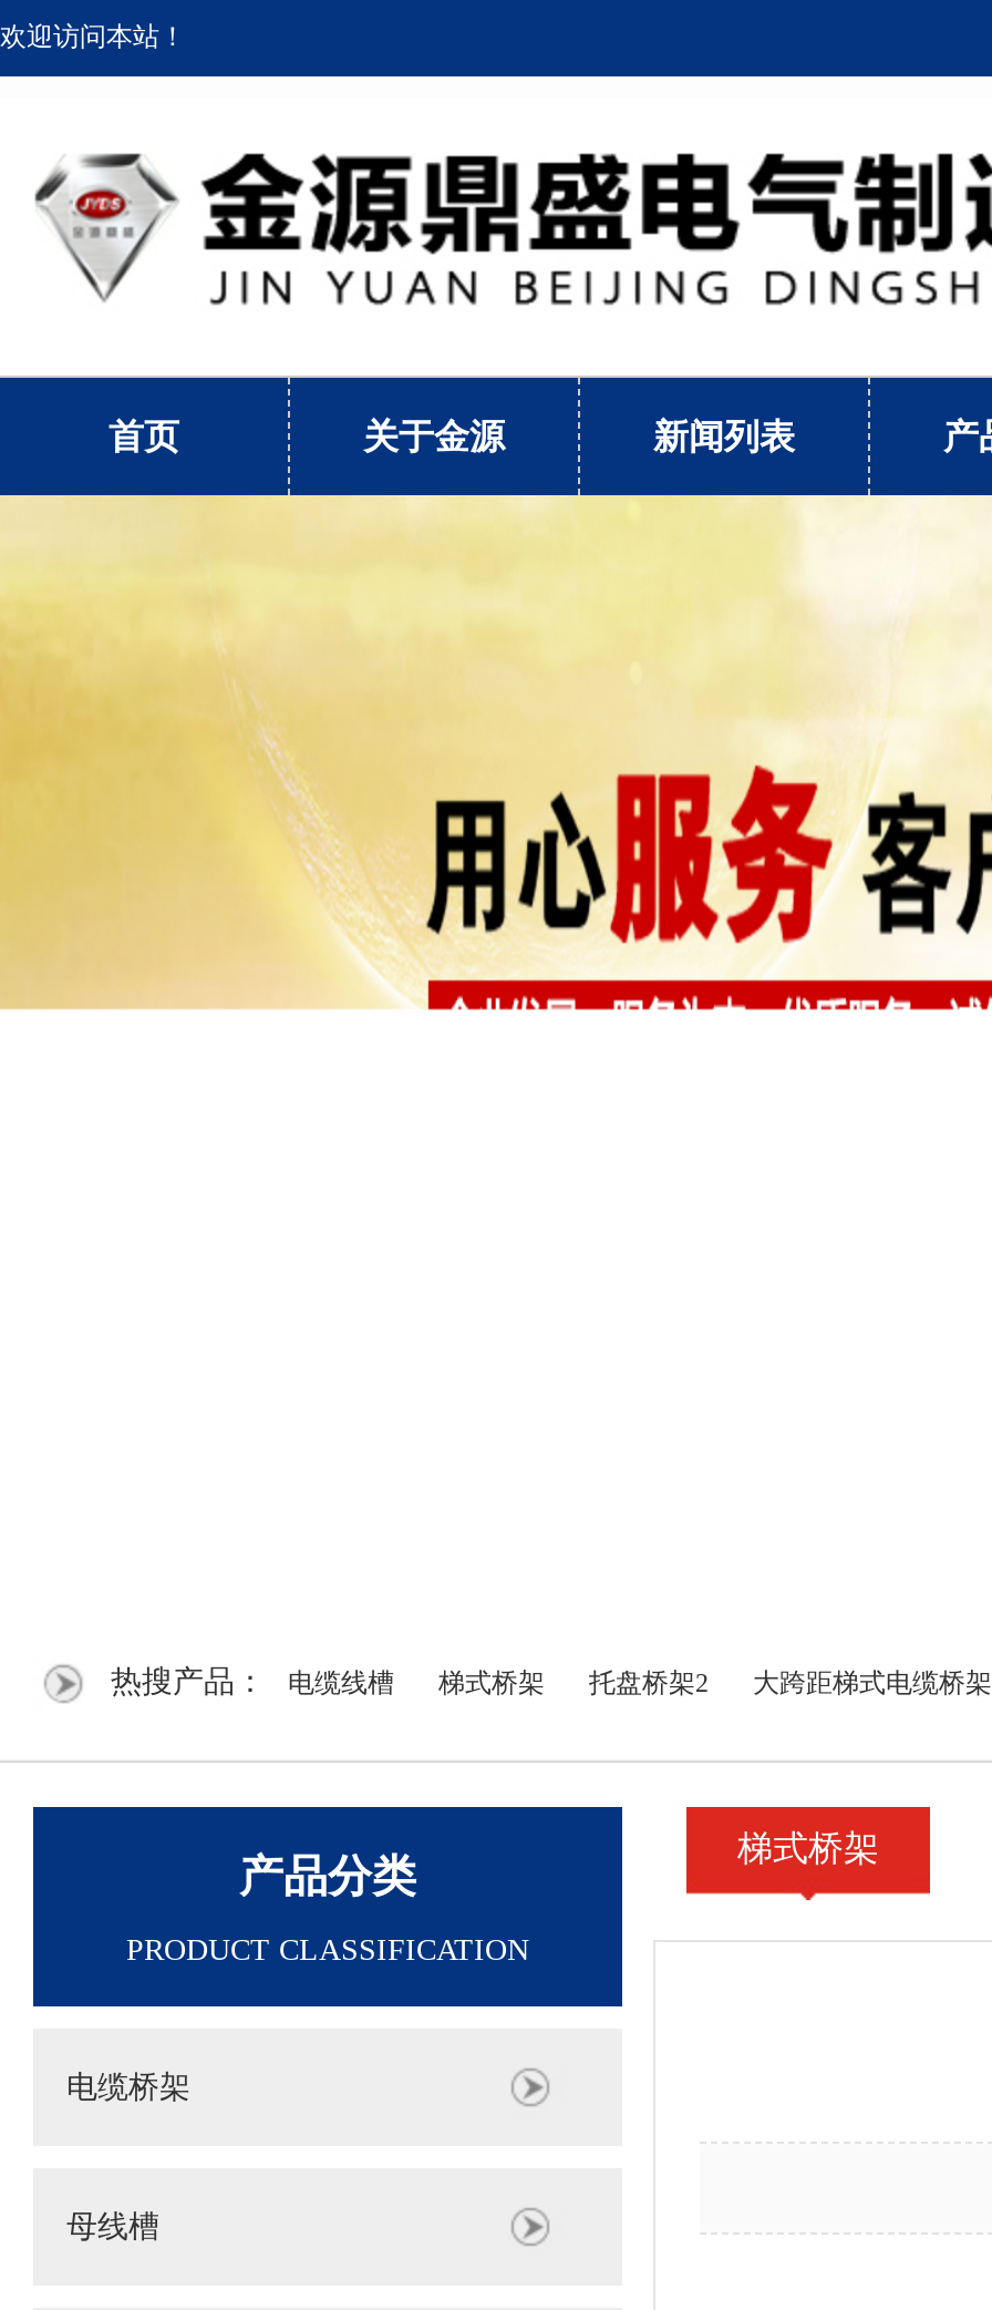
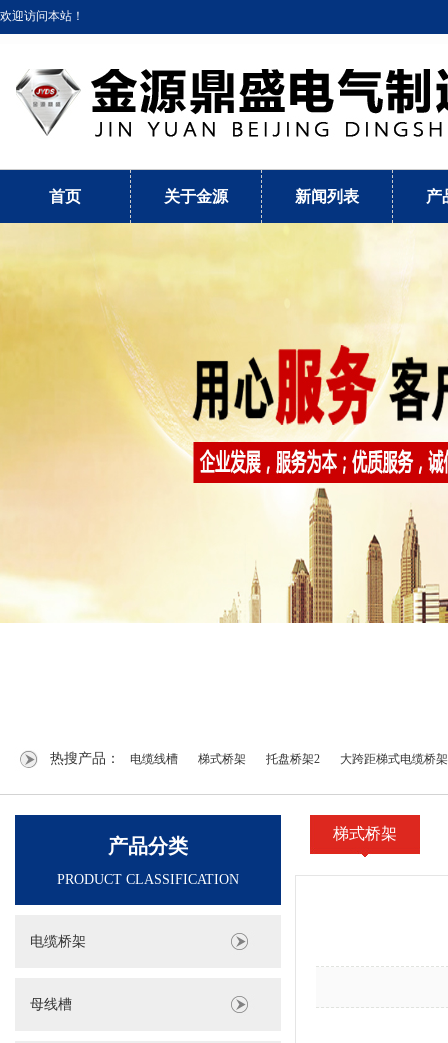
+ [image]
